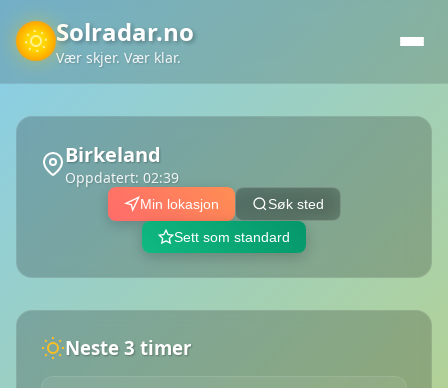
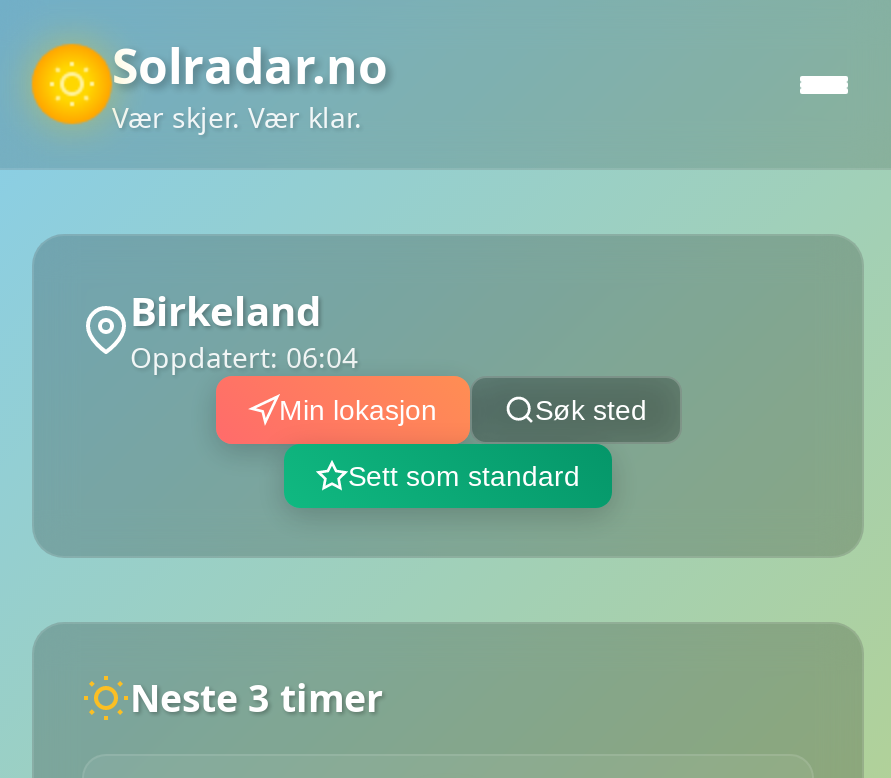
- Oppdatert: 02:39
+ Oppdatert: 06:04
